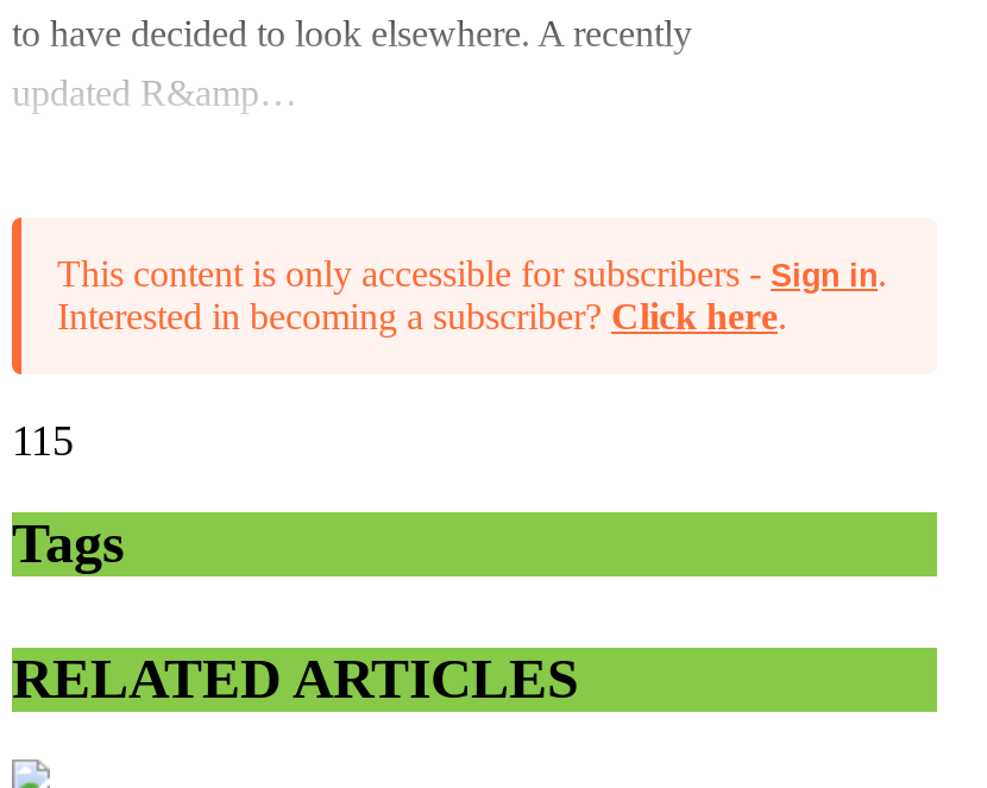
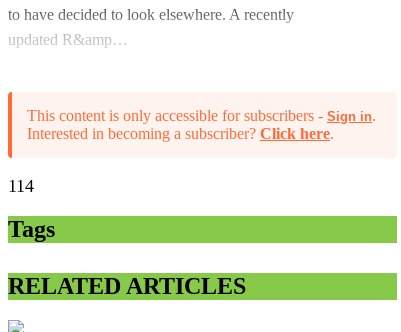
- 115
+ 114
